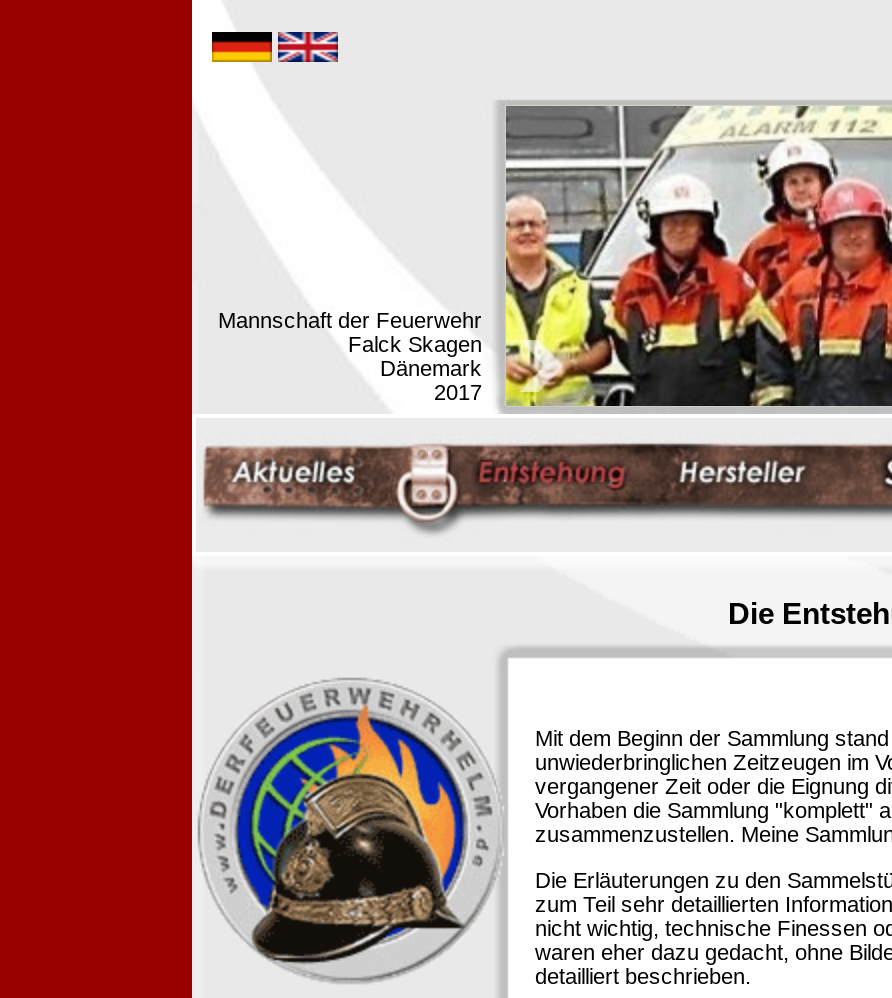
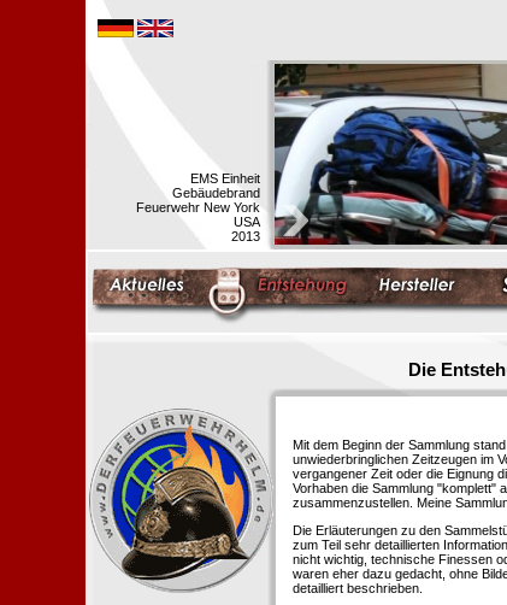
- [image]
- Mannschaft der Feuerwehr
- Falck Skagen
- Dänemark
- 2017
+ [image]
+ EMS Einheit
+ Gebäudebrand
+ Feuerwehr New York
+ USA
+ 2013
